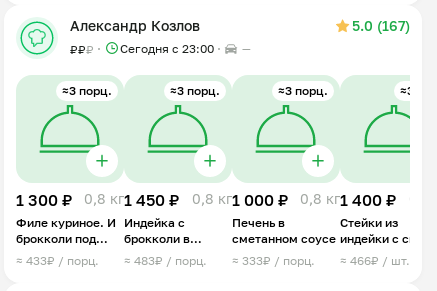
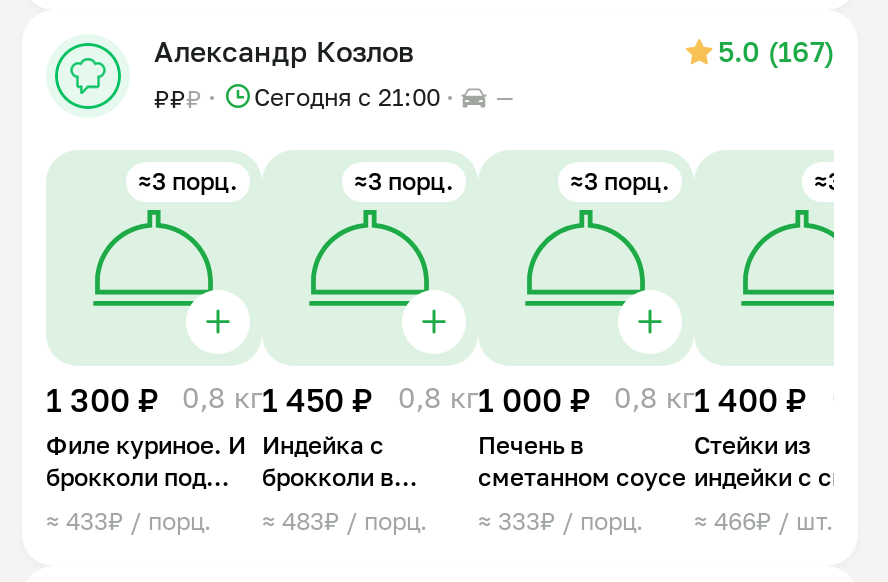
- Сегодня с 23:00
+ Сегодня с 21:00
